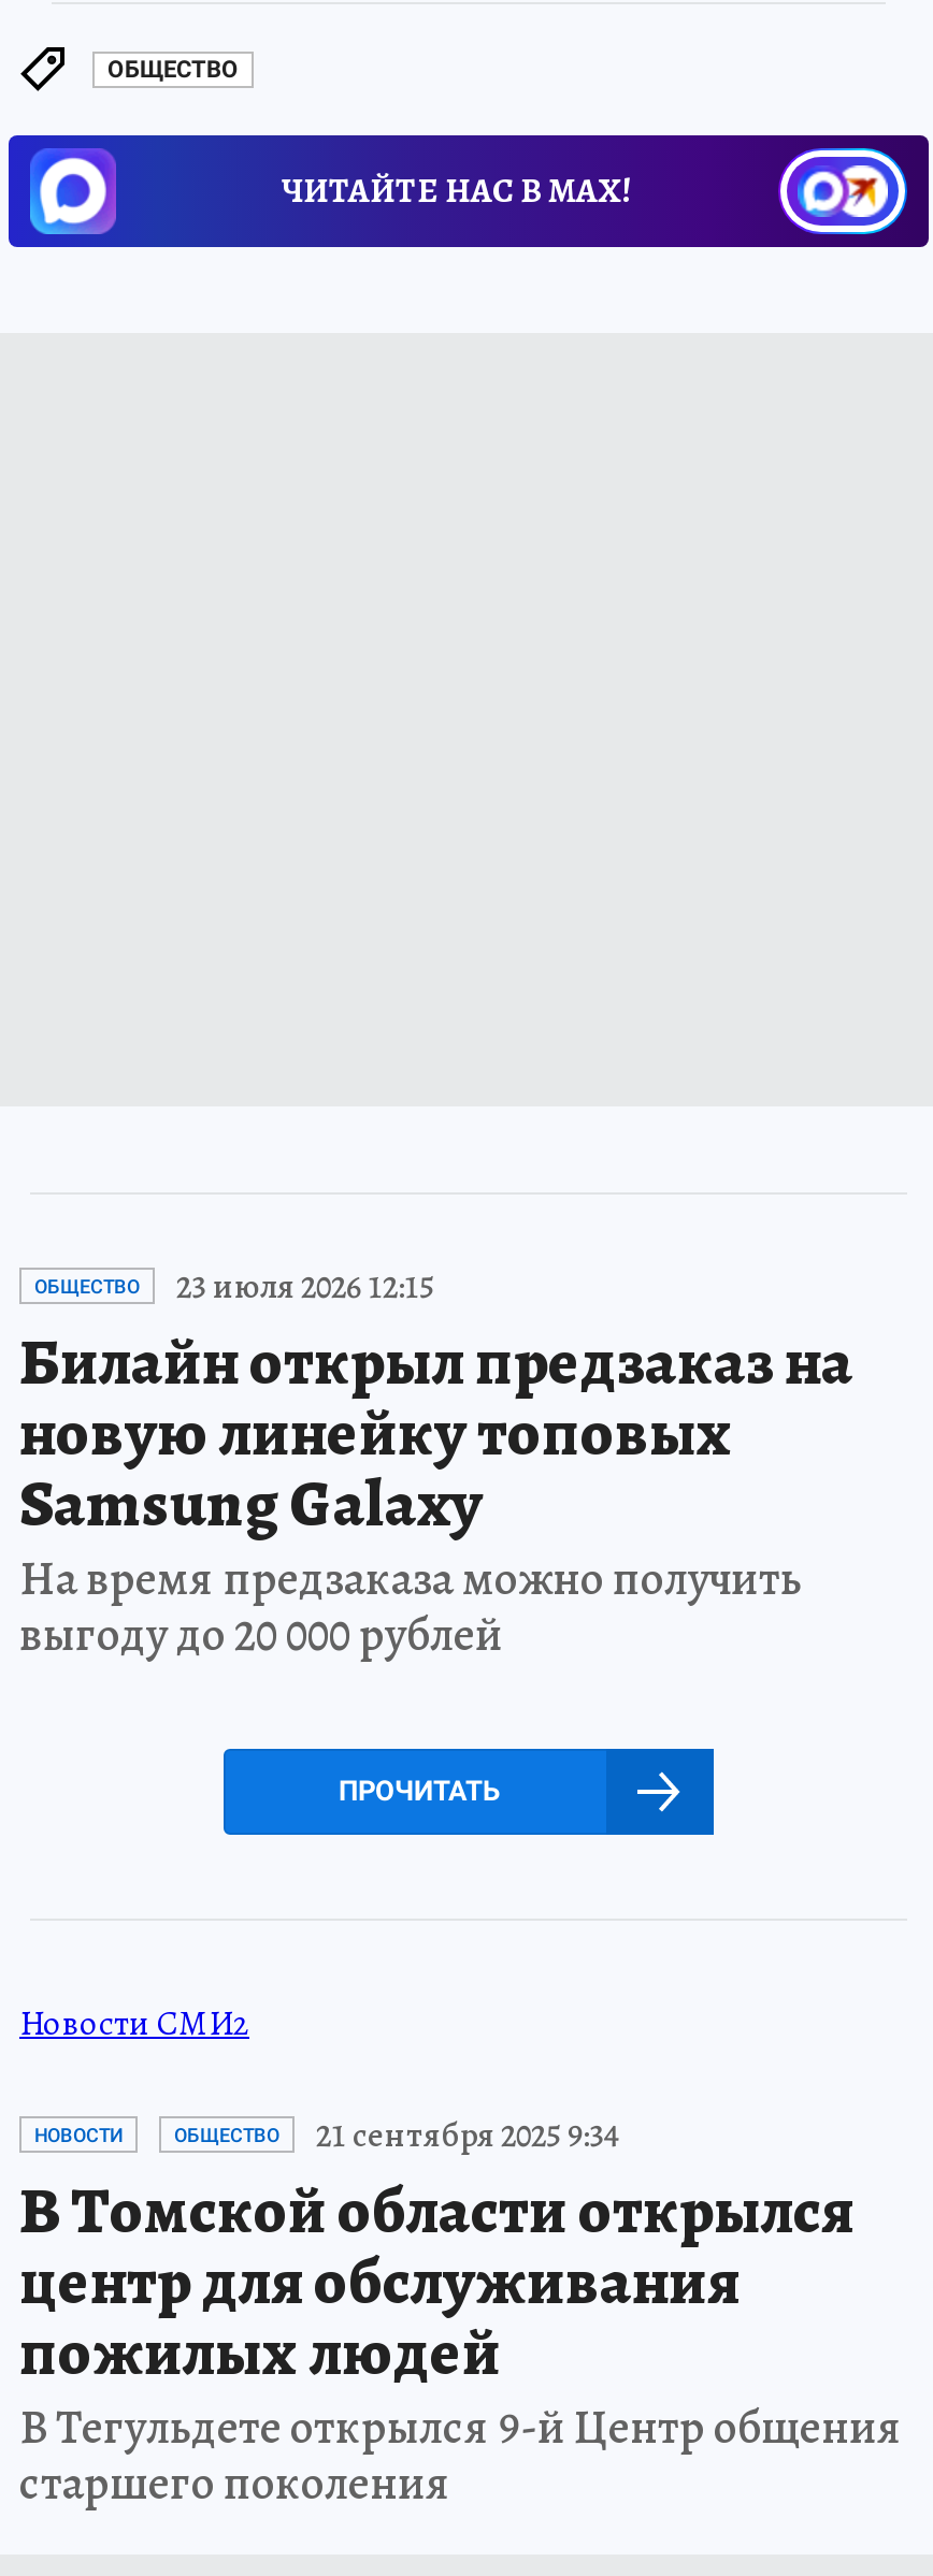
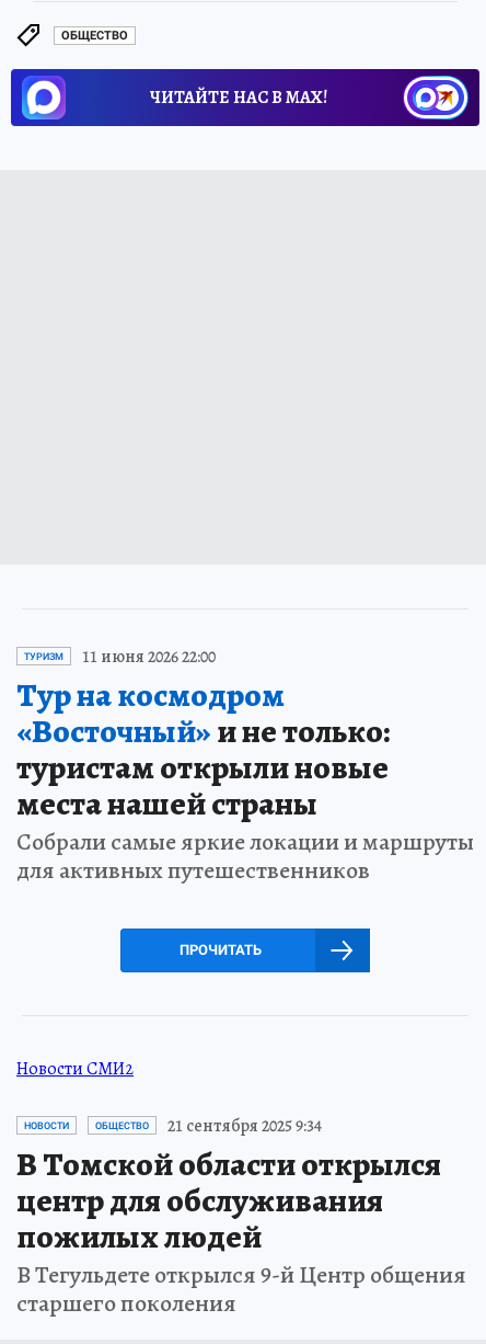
- ОБЩЕСТВО
- 23 июля 2026 12:15
- Билайн открыл предзаказ на
- новую линейку топовых
- Samsung Galaxy
- На время предзаказа можно получить
- выгоду до 20 000 рублей
+ ТУРИЗМ
+ 11 июня 2026 22:00
+ Тур на космодром
+ «Восточный»и не только:
+ туристам открыли новые
+ места нашей страны
+ Собрали самые яркие локации и маршруты
+ для активных путешественников
